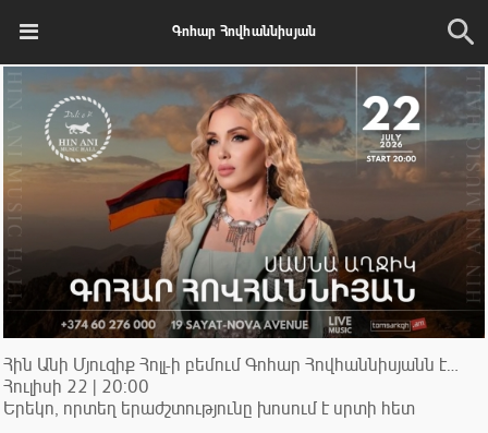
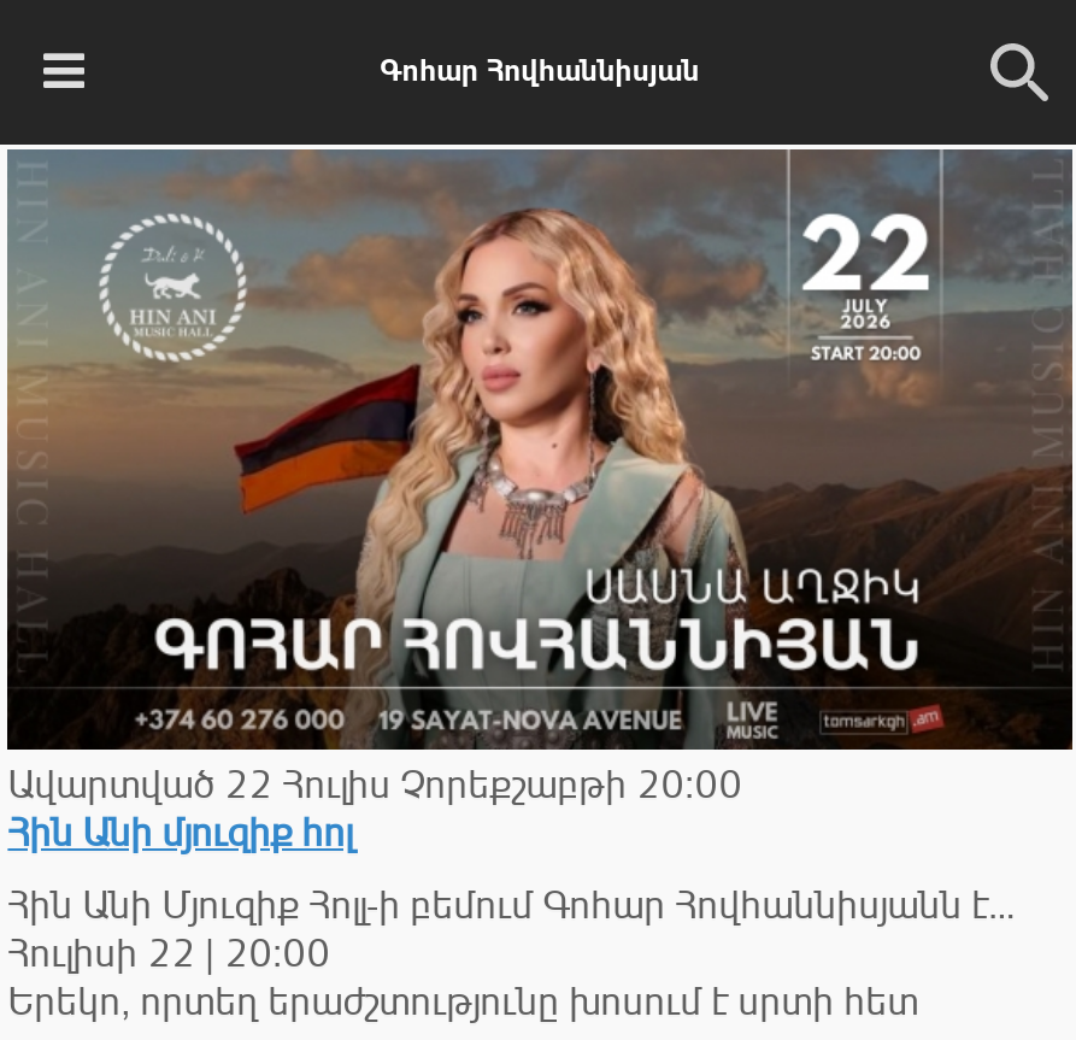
+ Ավարտված 22 Հուլիս Չորեքշաբթի 20:00
+ Հին Անի մյուզիք հոլ
